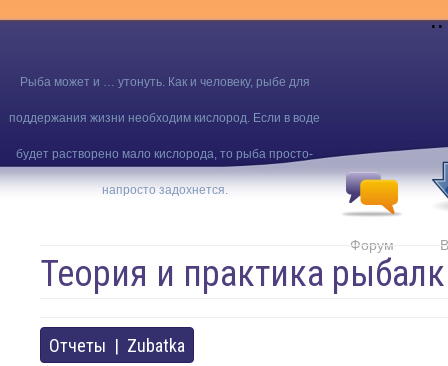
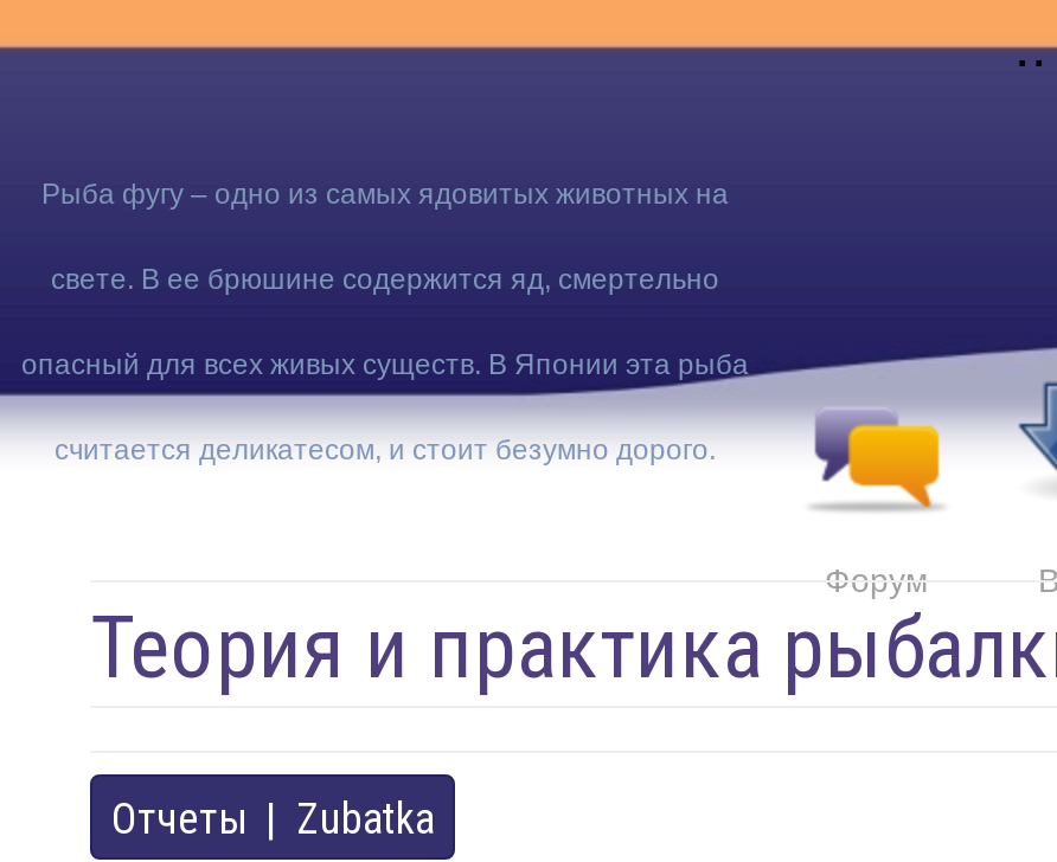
- Рыба может и … утонуть. Как и человеку, рыбе для
+ Рыба фугу – одно из самых ядовитых животных на

- поддержания жизни необходим кислород. Если в воде
+ свете. В ее брюшине содержится яд, смертельно

- будет растворено мало кислорода, то рыба просто-
+ опасный для всех живых существ. В Японии эта рыба

- напросто задохнется.
+ считается деликатесом, и стоит безумно дорого.
